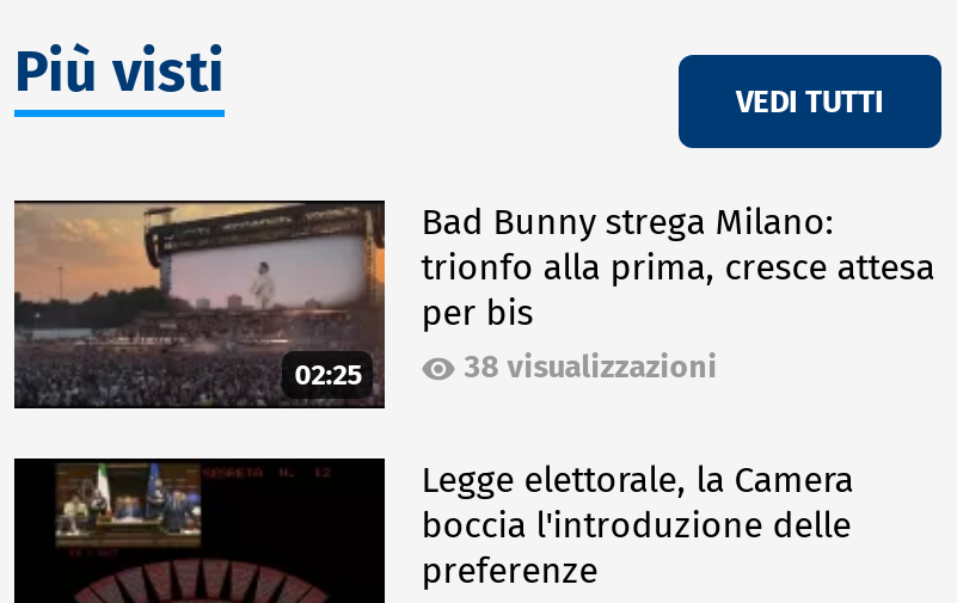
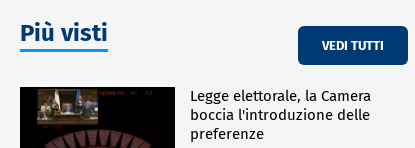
- [image]
- 02:25

- Bad Bunny strega Milano:
- trionfo alla prima, cresce attesa
- per bis
- 38 visualizzazioni
